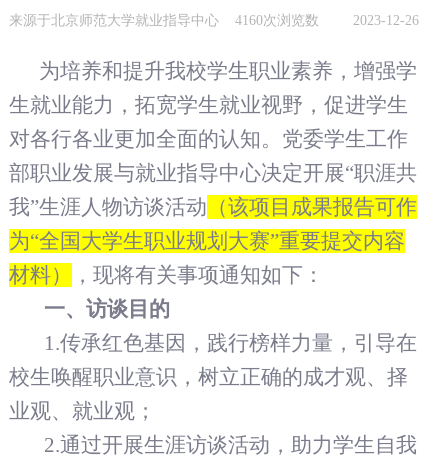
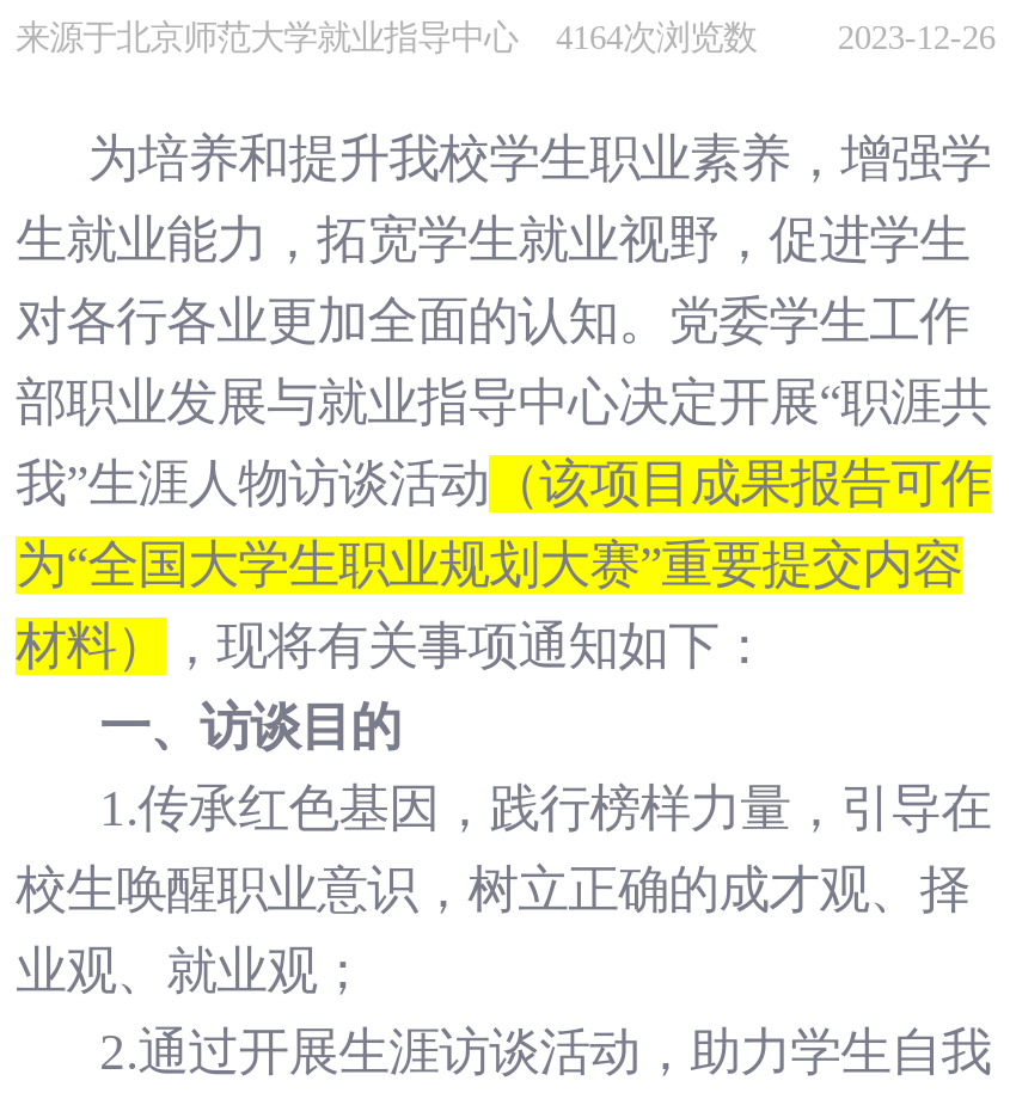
- 来源于北京师范大学就业指导中心 4160次浏览数
+ 来源于北京师范大学就业指导中心 4164次浏览数
